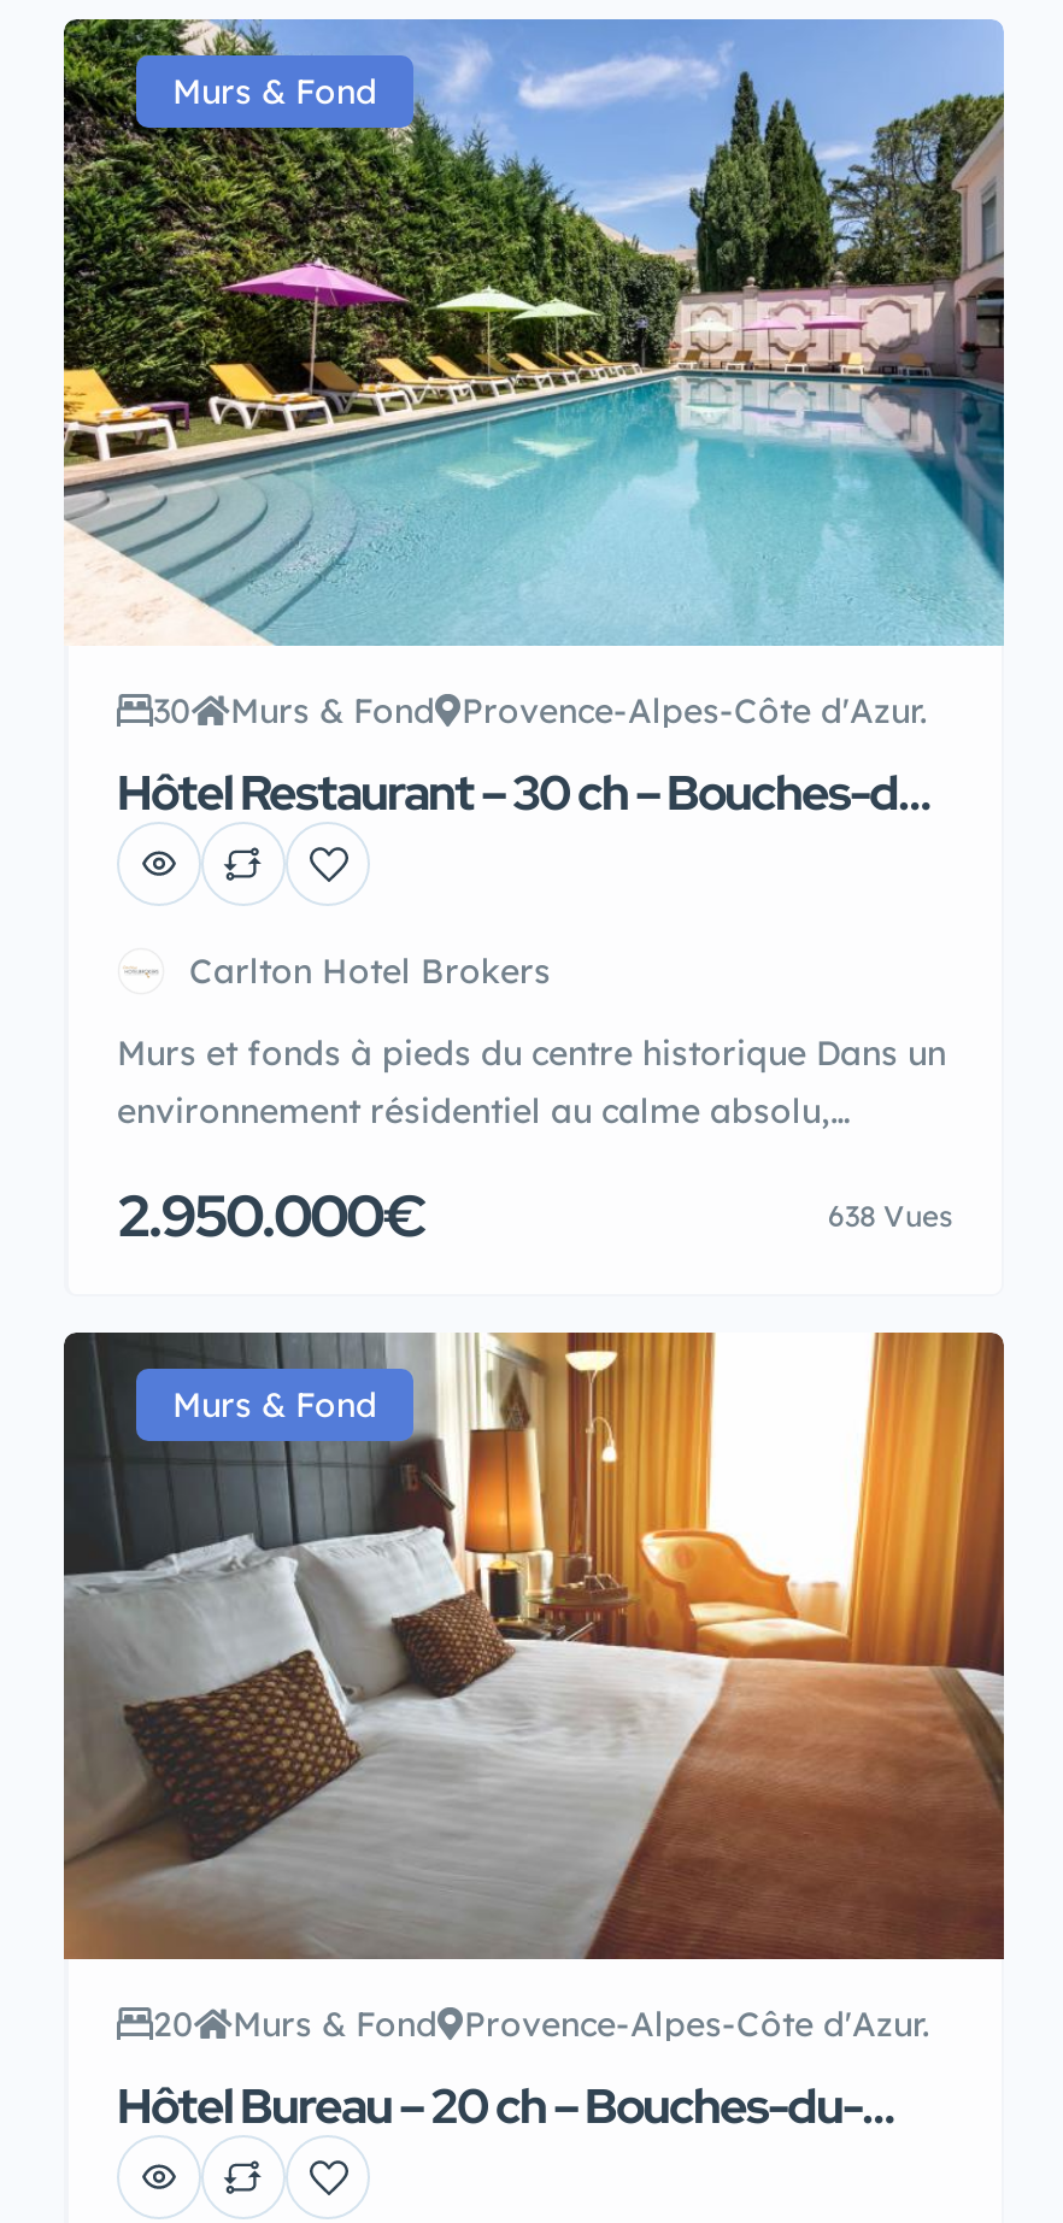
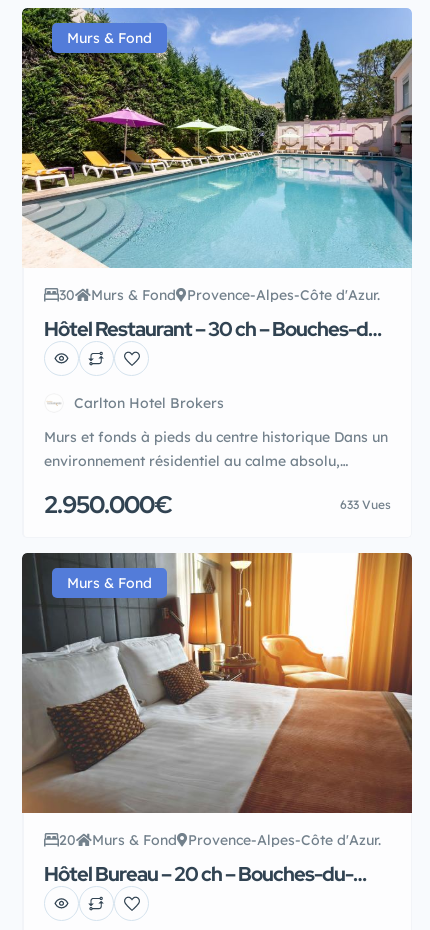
- 638 Vues
+ 633 Vues
